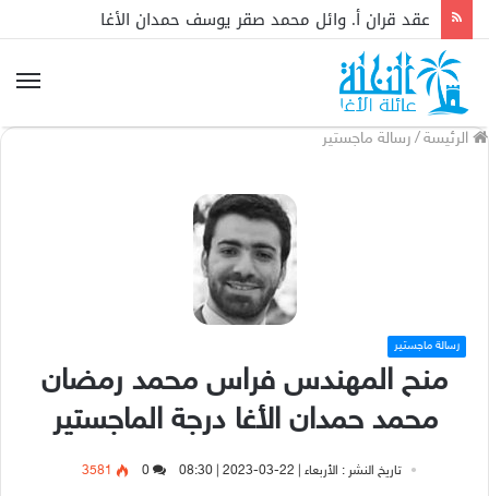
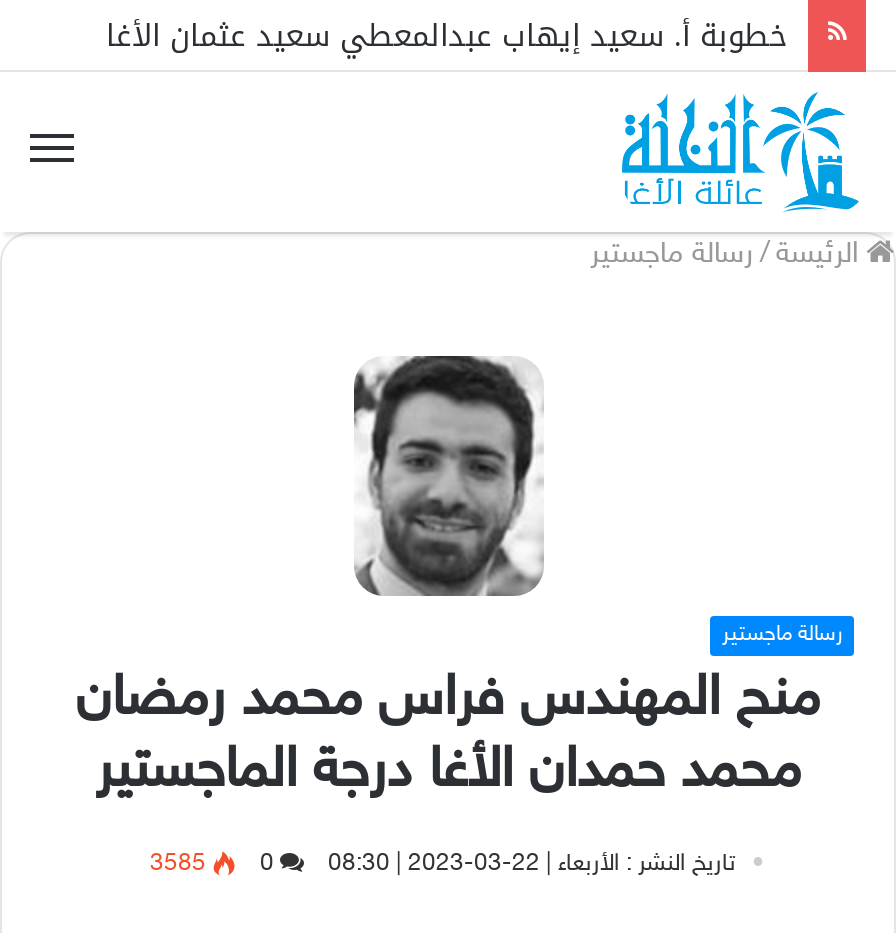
- عقد قران أ. وائل محمد صقر يوسف حمدان الأغا
+ خطوبة أ. سعيد إيهاب عبدالمعطي سعيد عثمان الأغا

- 3581
+ 3585
